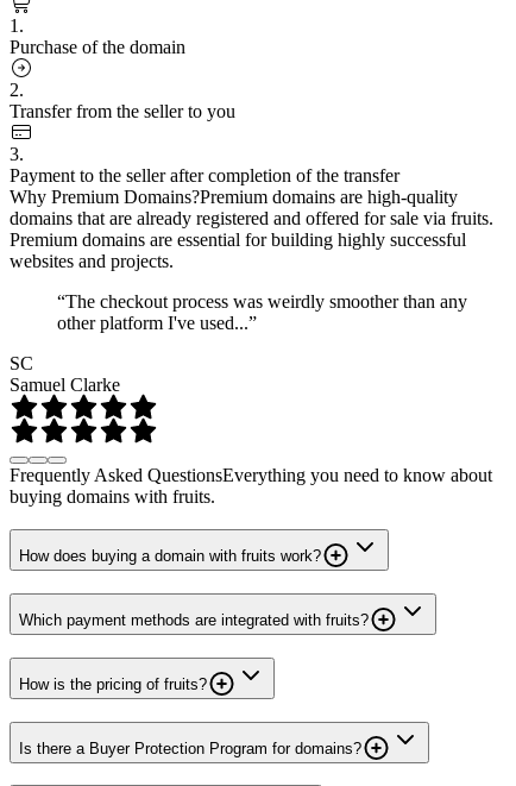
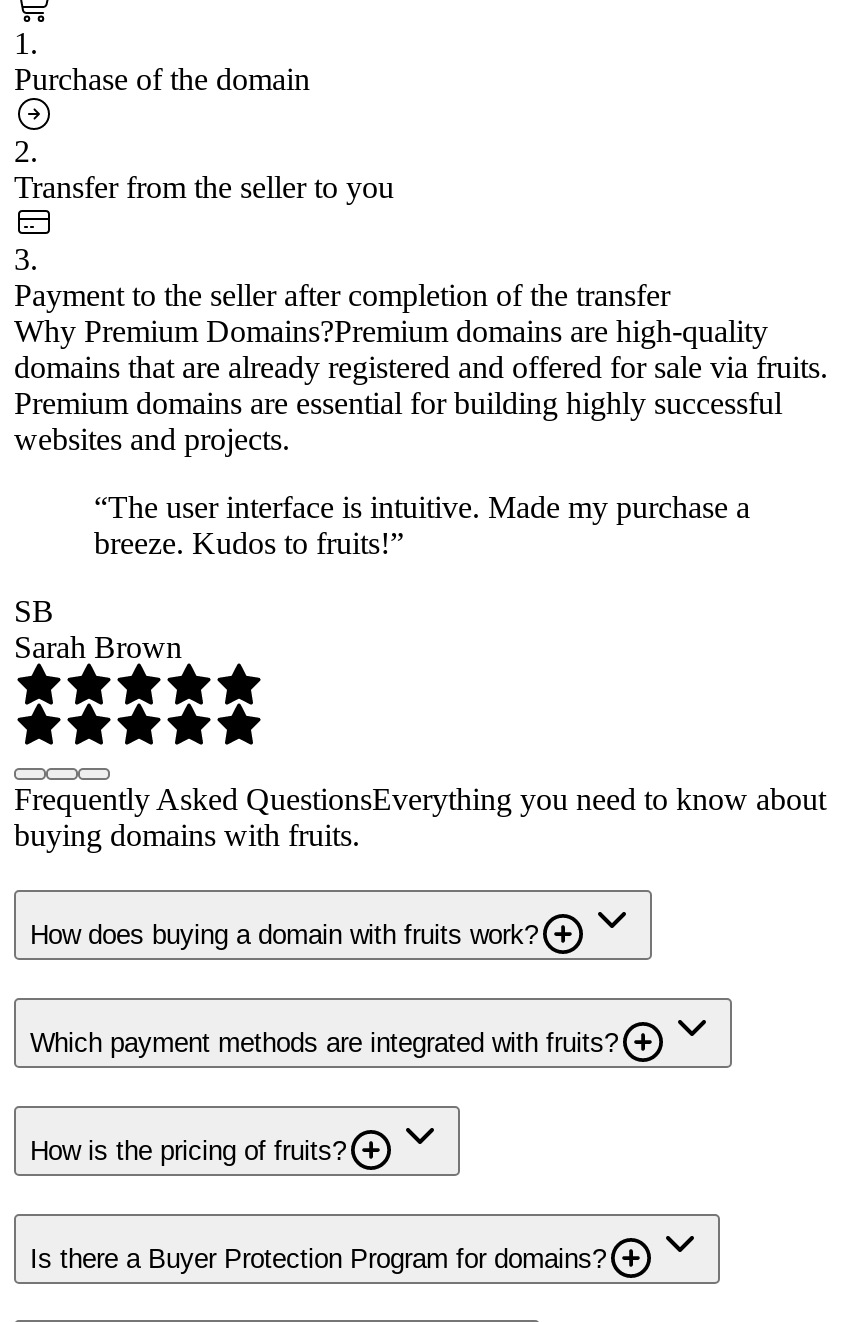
- “The checkout process was weirdly smoother than any
- other platform I've used...”
+ “The user interface is intuitive. Made my purchase a
+ breeze. Kudos to fruits!”

- SC
- Samuel Clarke
+ SB
+ Sarah Brown
